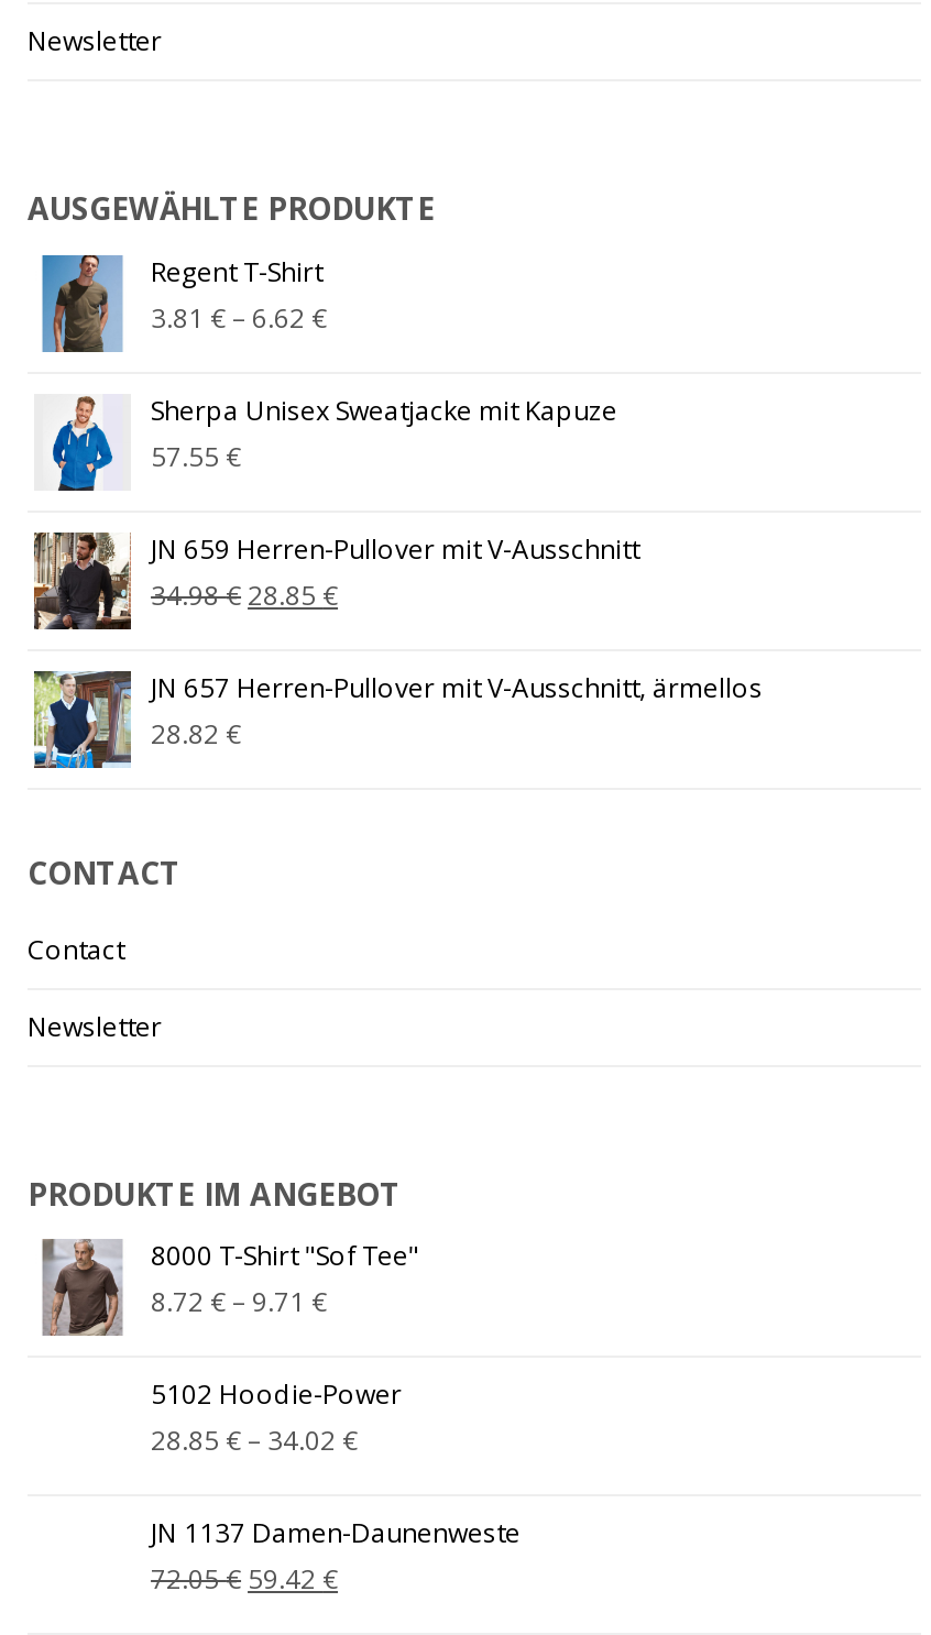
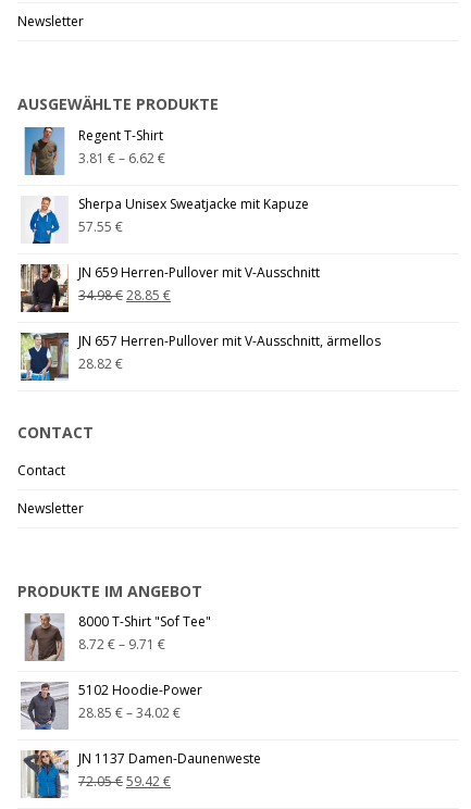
+ [image]

+ [image]
